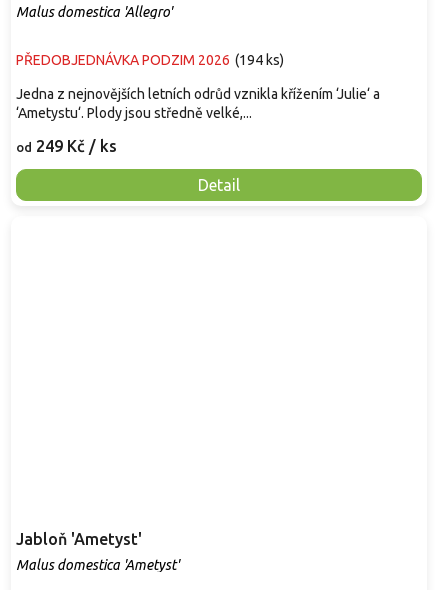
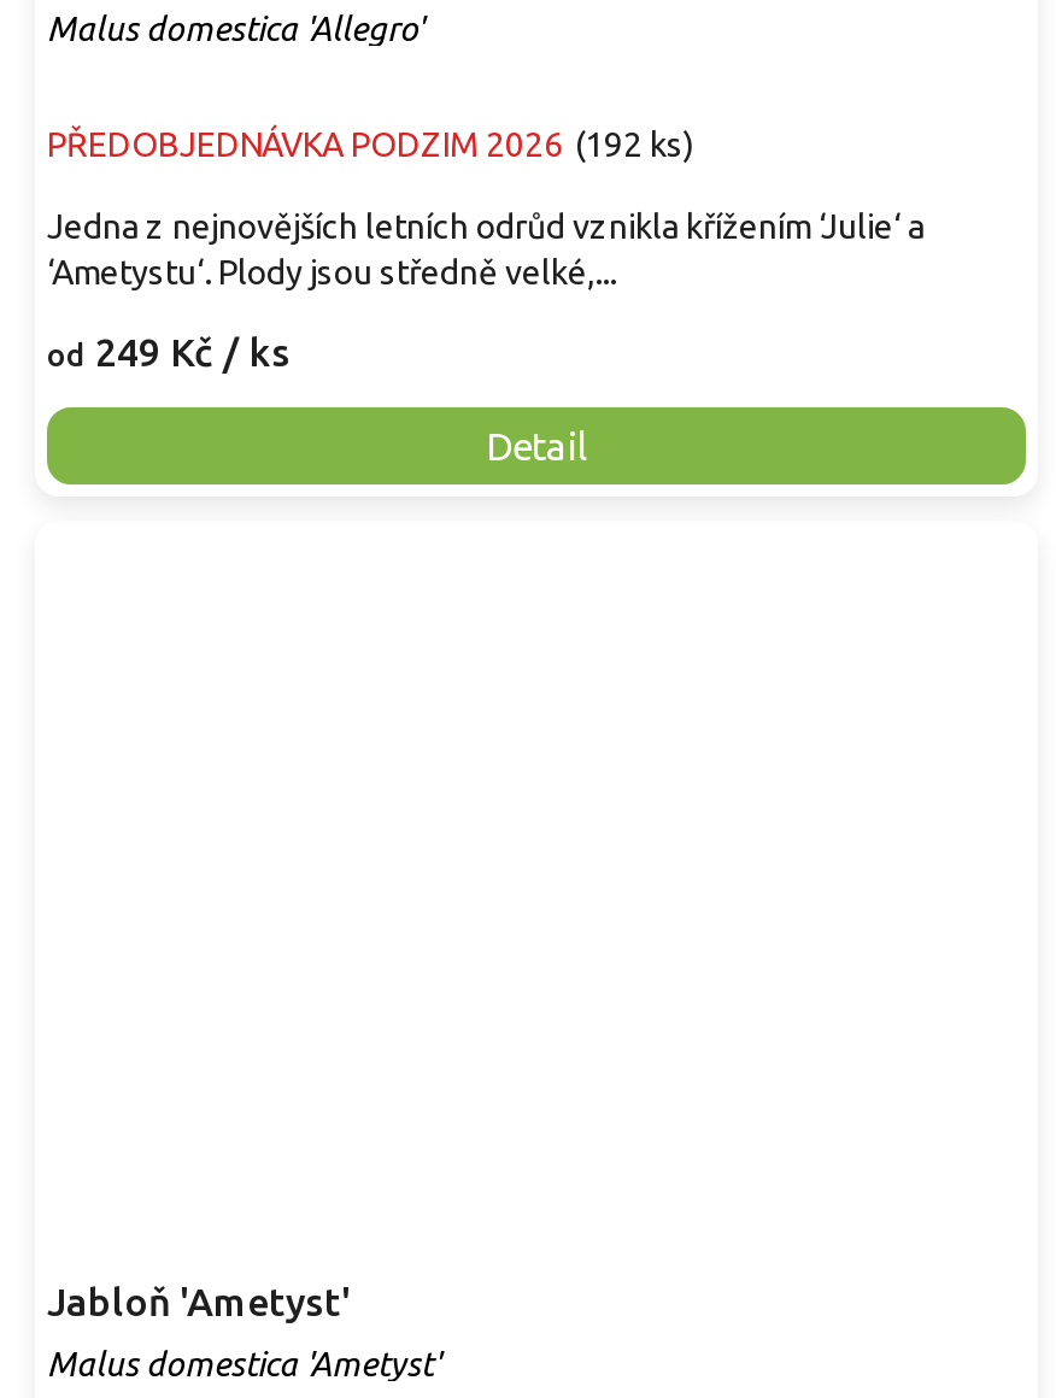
- PŘEDOBJEDNÁVKA PODZIM 2026 (194 ks)
+ PŘEDOBJEDNÁVKA PODZIM 2026 (192 ks)
